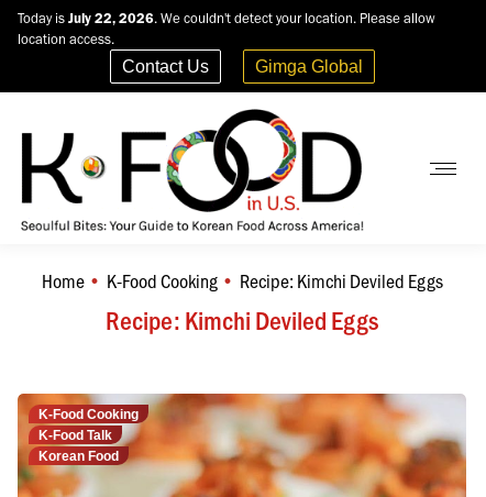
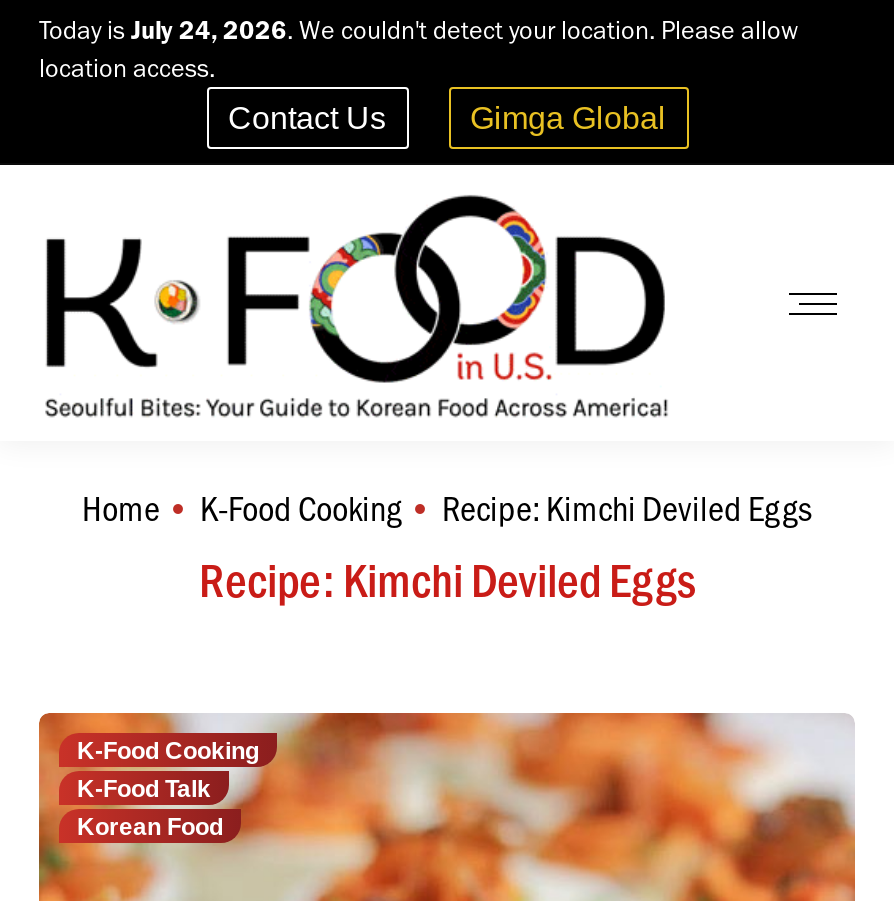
- Today is July 22, 2026. We couldn't detect your location. Please allow
+ Today is July 24, 2026. We couldn't detect your location. Please allow
